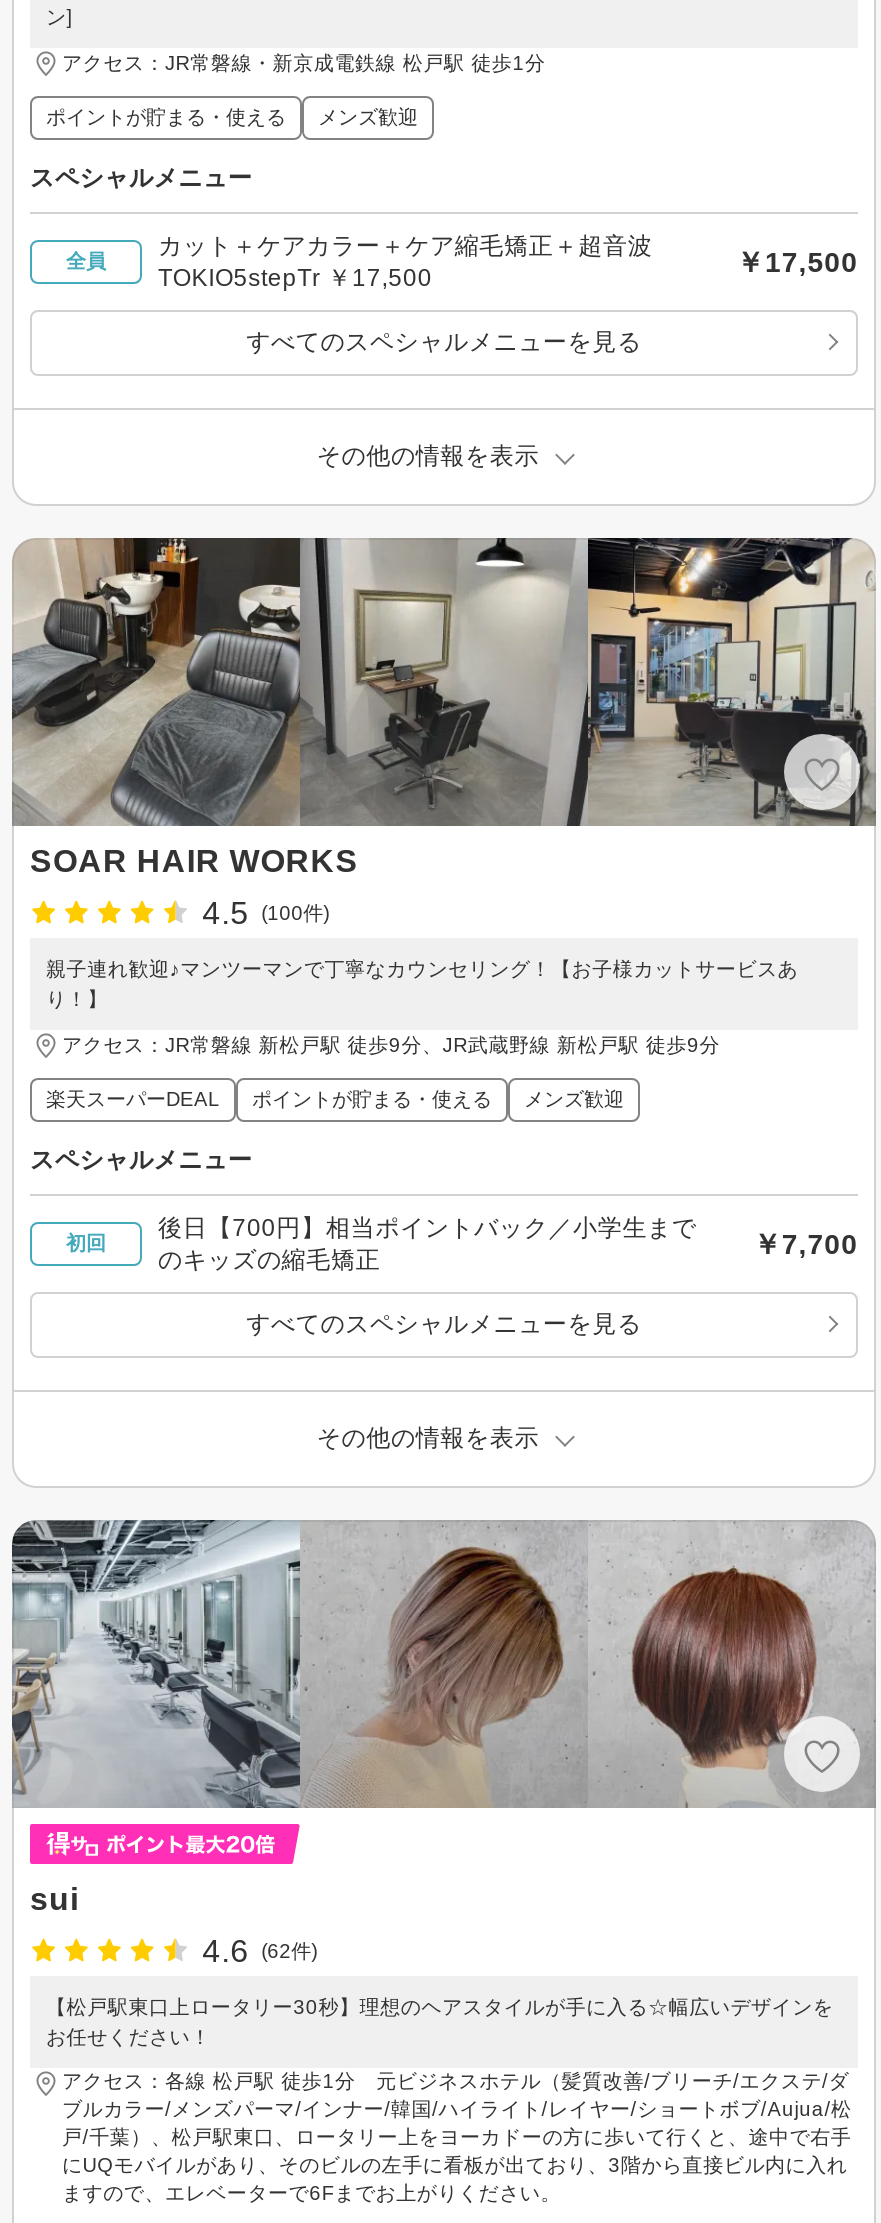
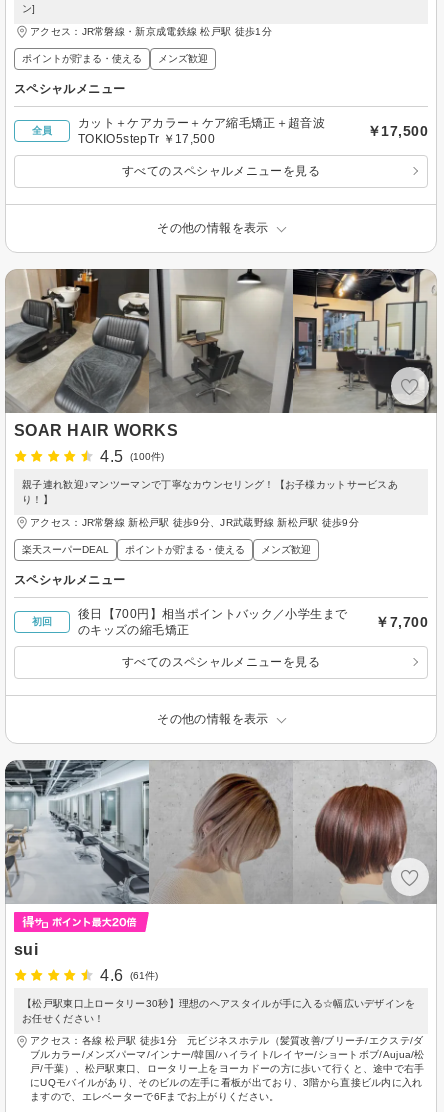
- 4.6 (62件)
+ 4.6 (61件)
